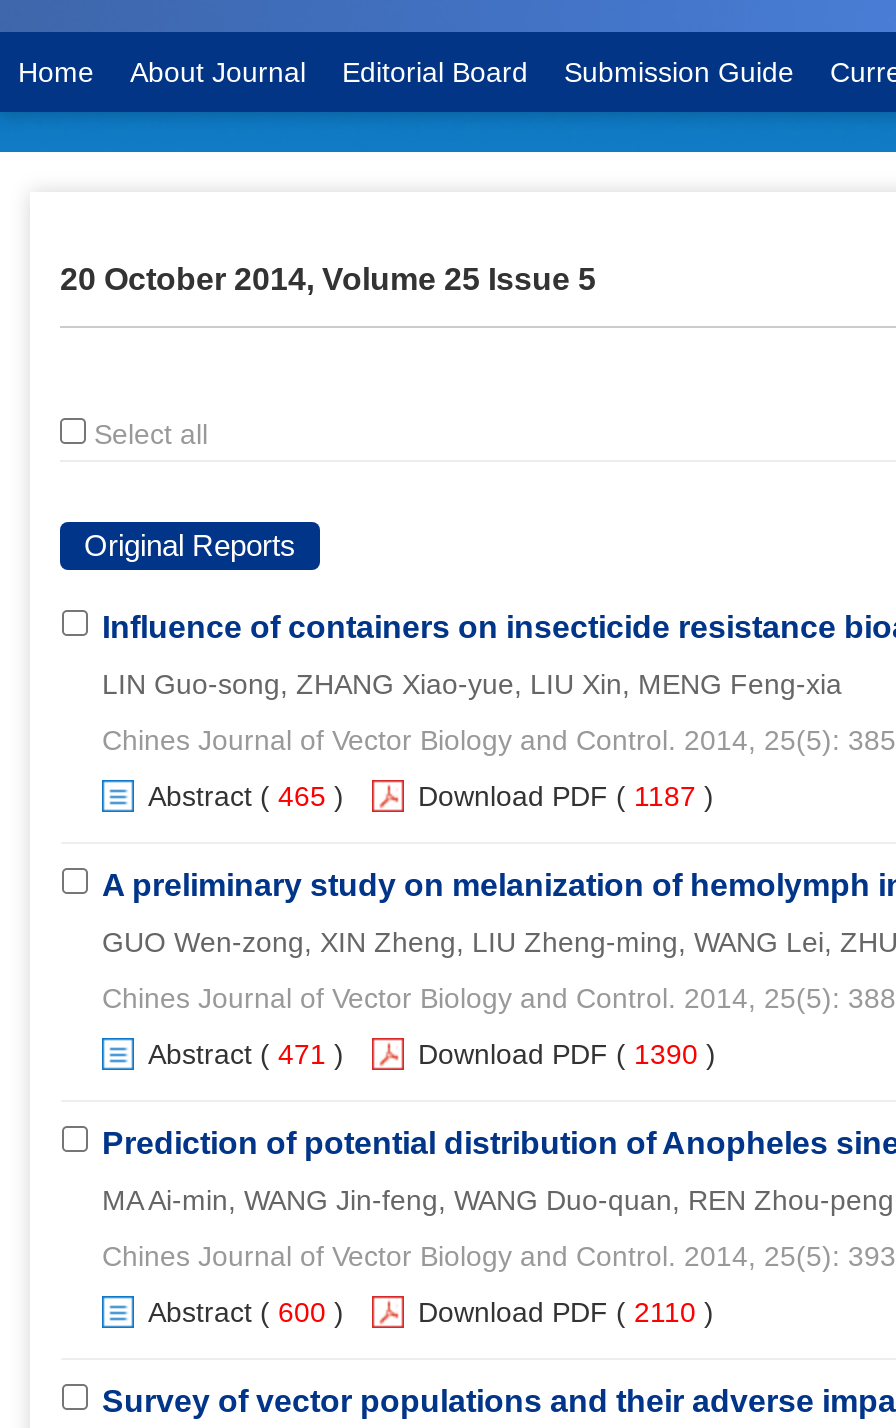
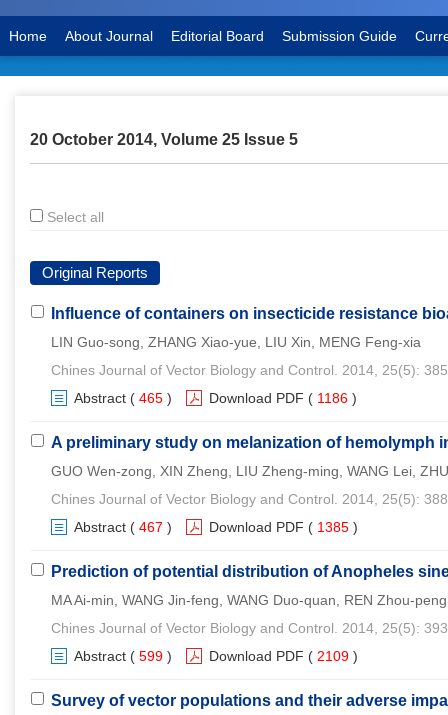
- Download PDF ( 1187)
+ Download PDF ( 1186)

- Abstract ( 471)
+ Abstract ( 467)

- Download PDF ( 1390)
+ Download PDF ( 1385)

- Abstract ( 600)
+ Abstract ( 599)

- Download PDF ( 2110)
+ Download PDF ( 2109)
